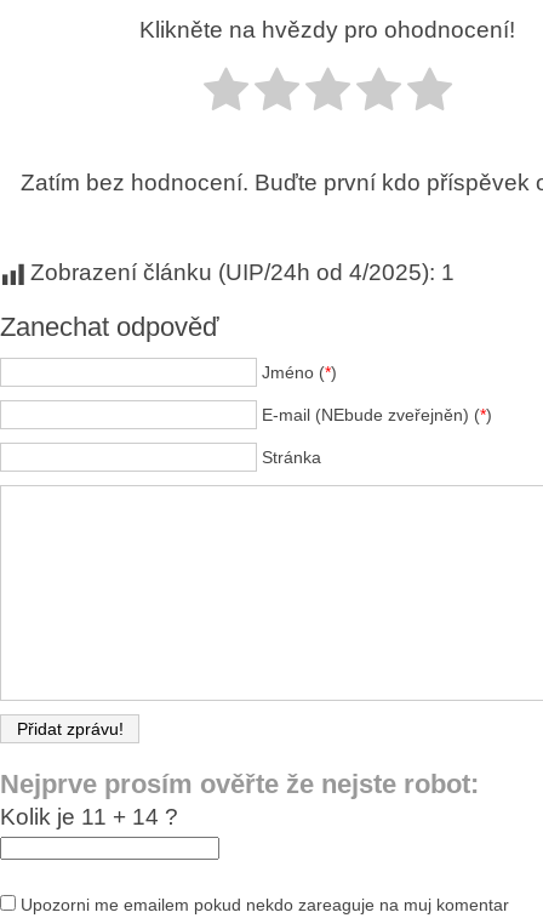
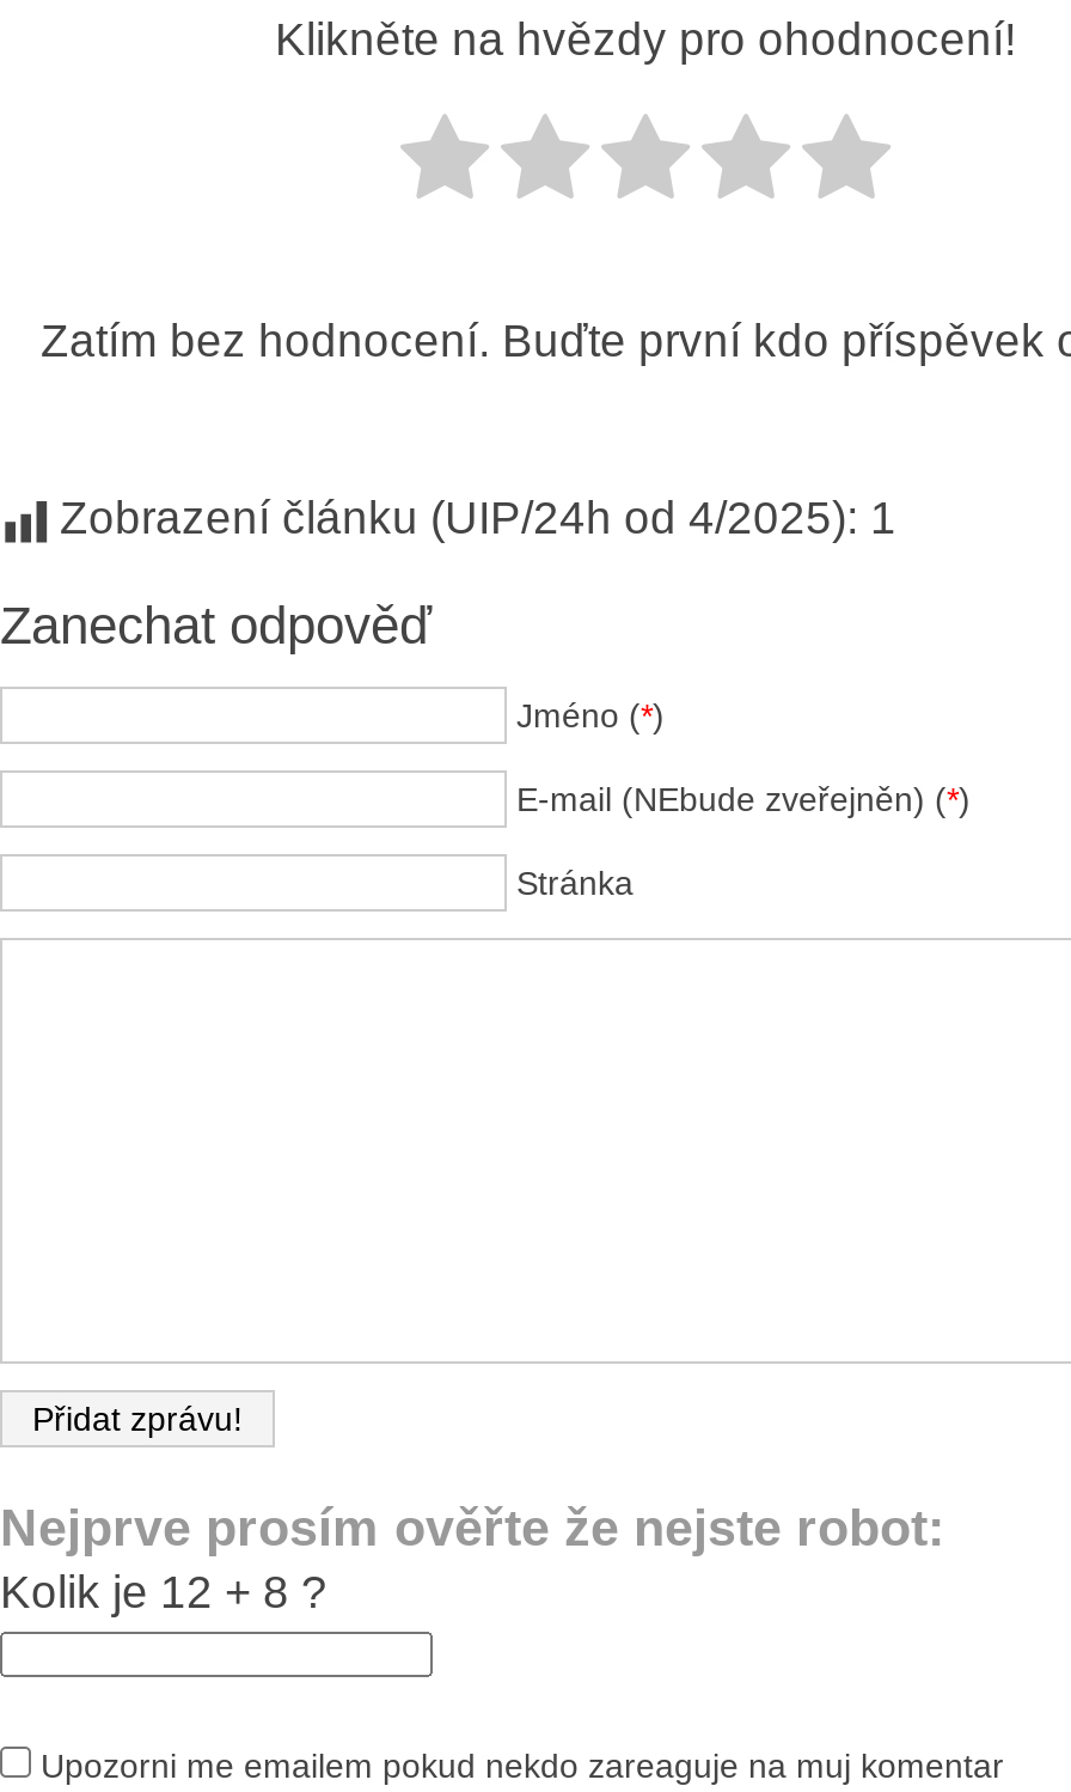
- Kolik je 11 + 14 ?
+ Kolik je 12 + 8 ?
